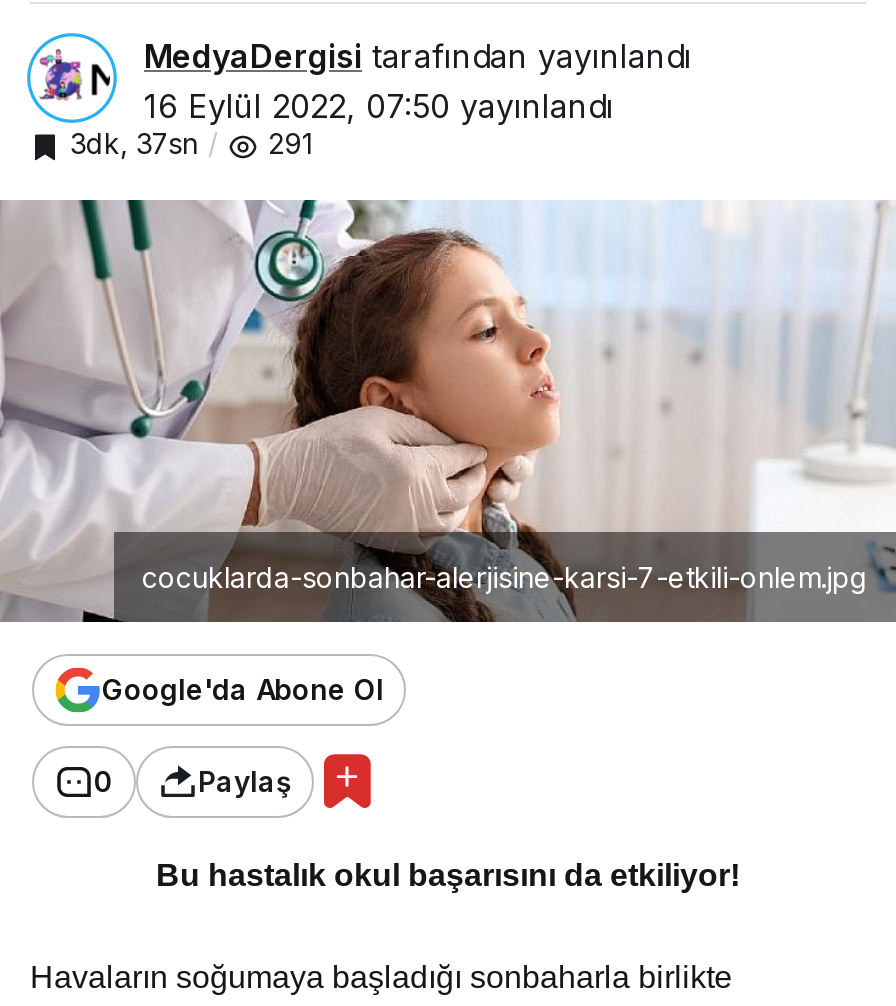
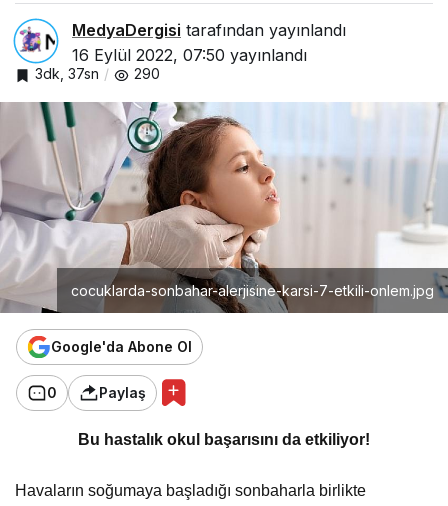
- 291
+ 290
